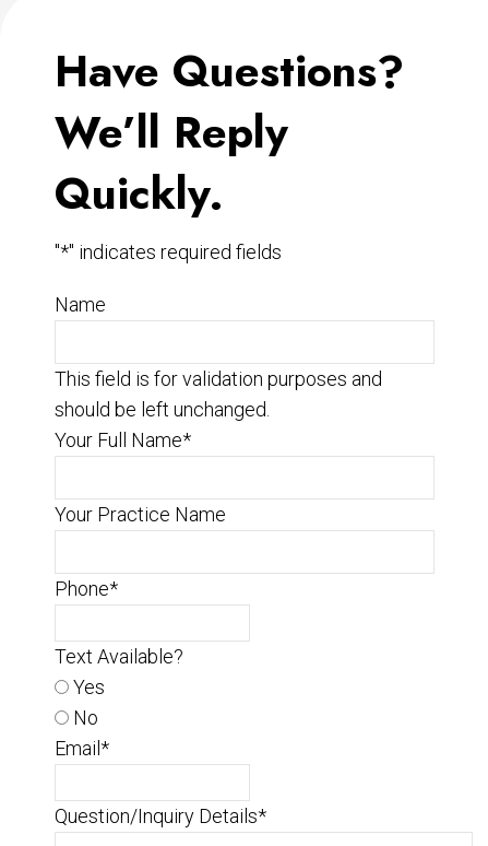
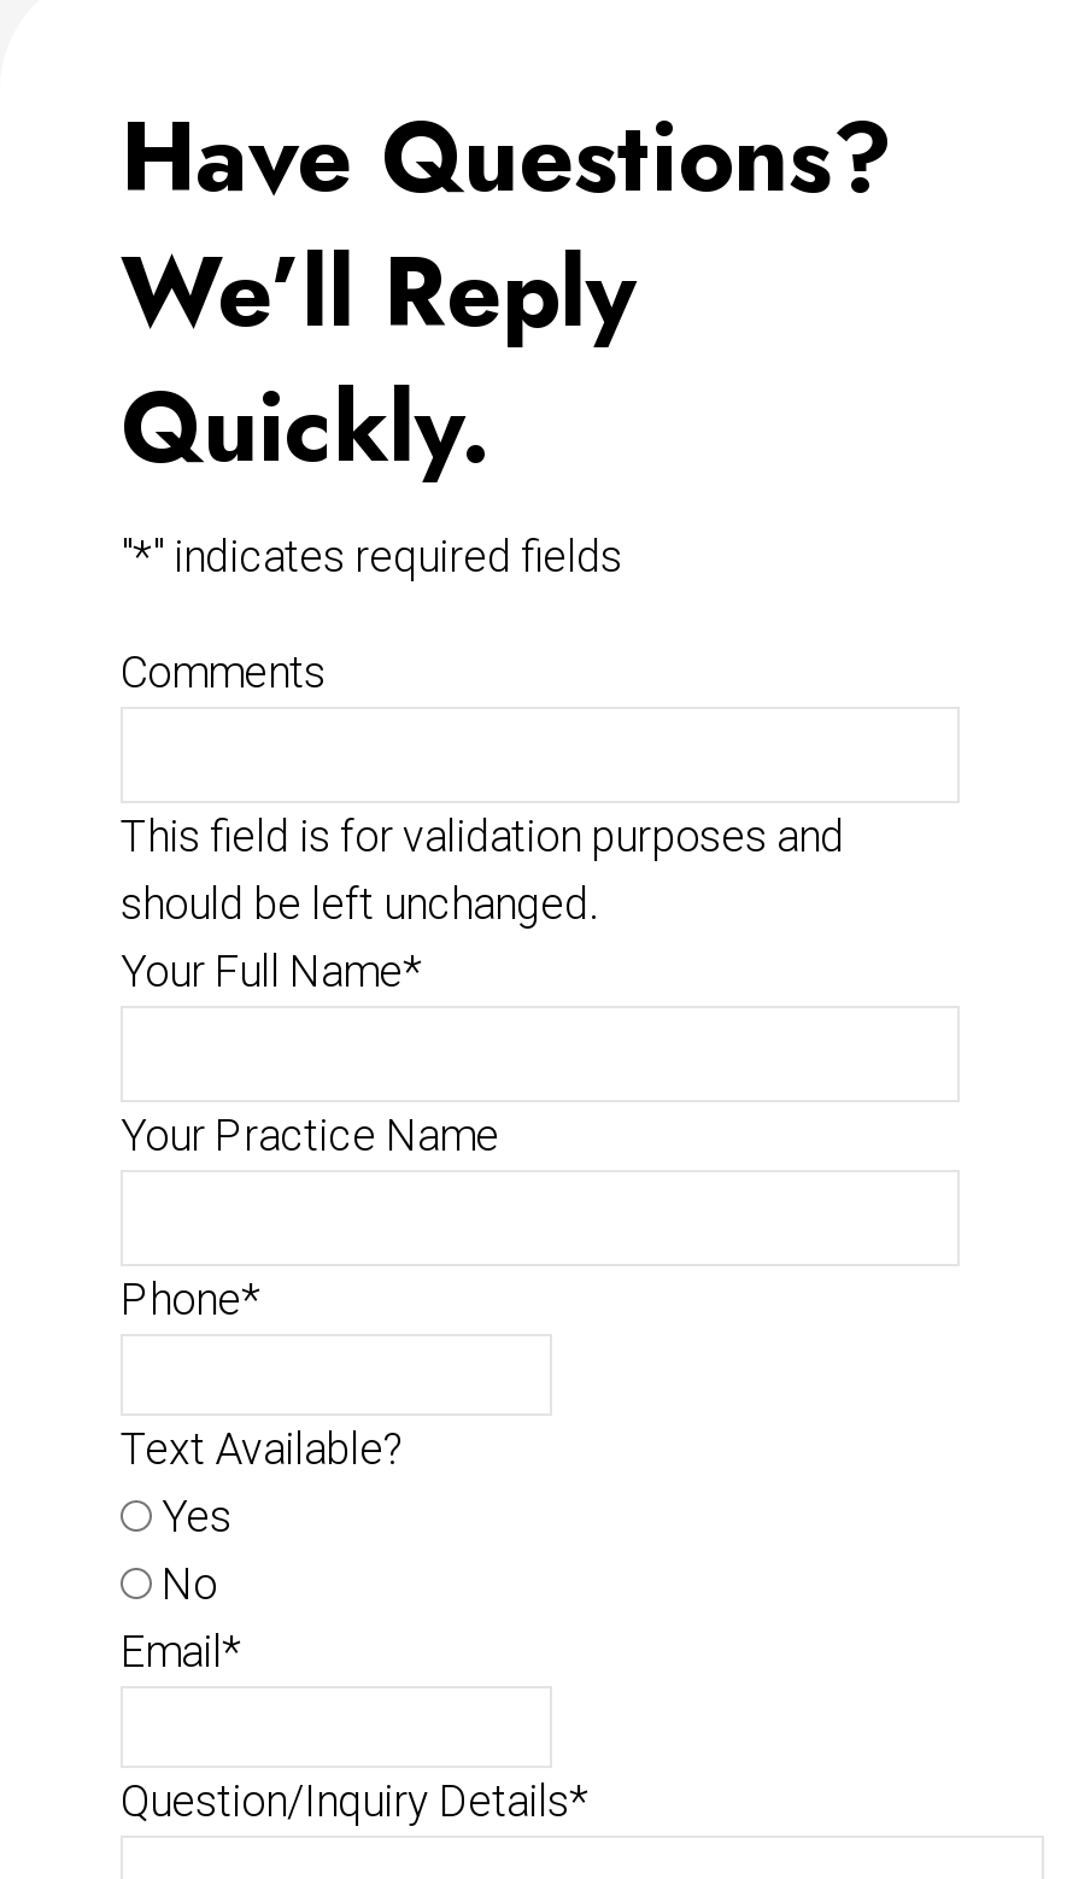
- Name
+ Comments
